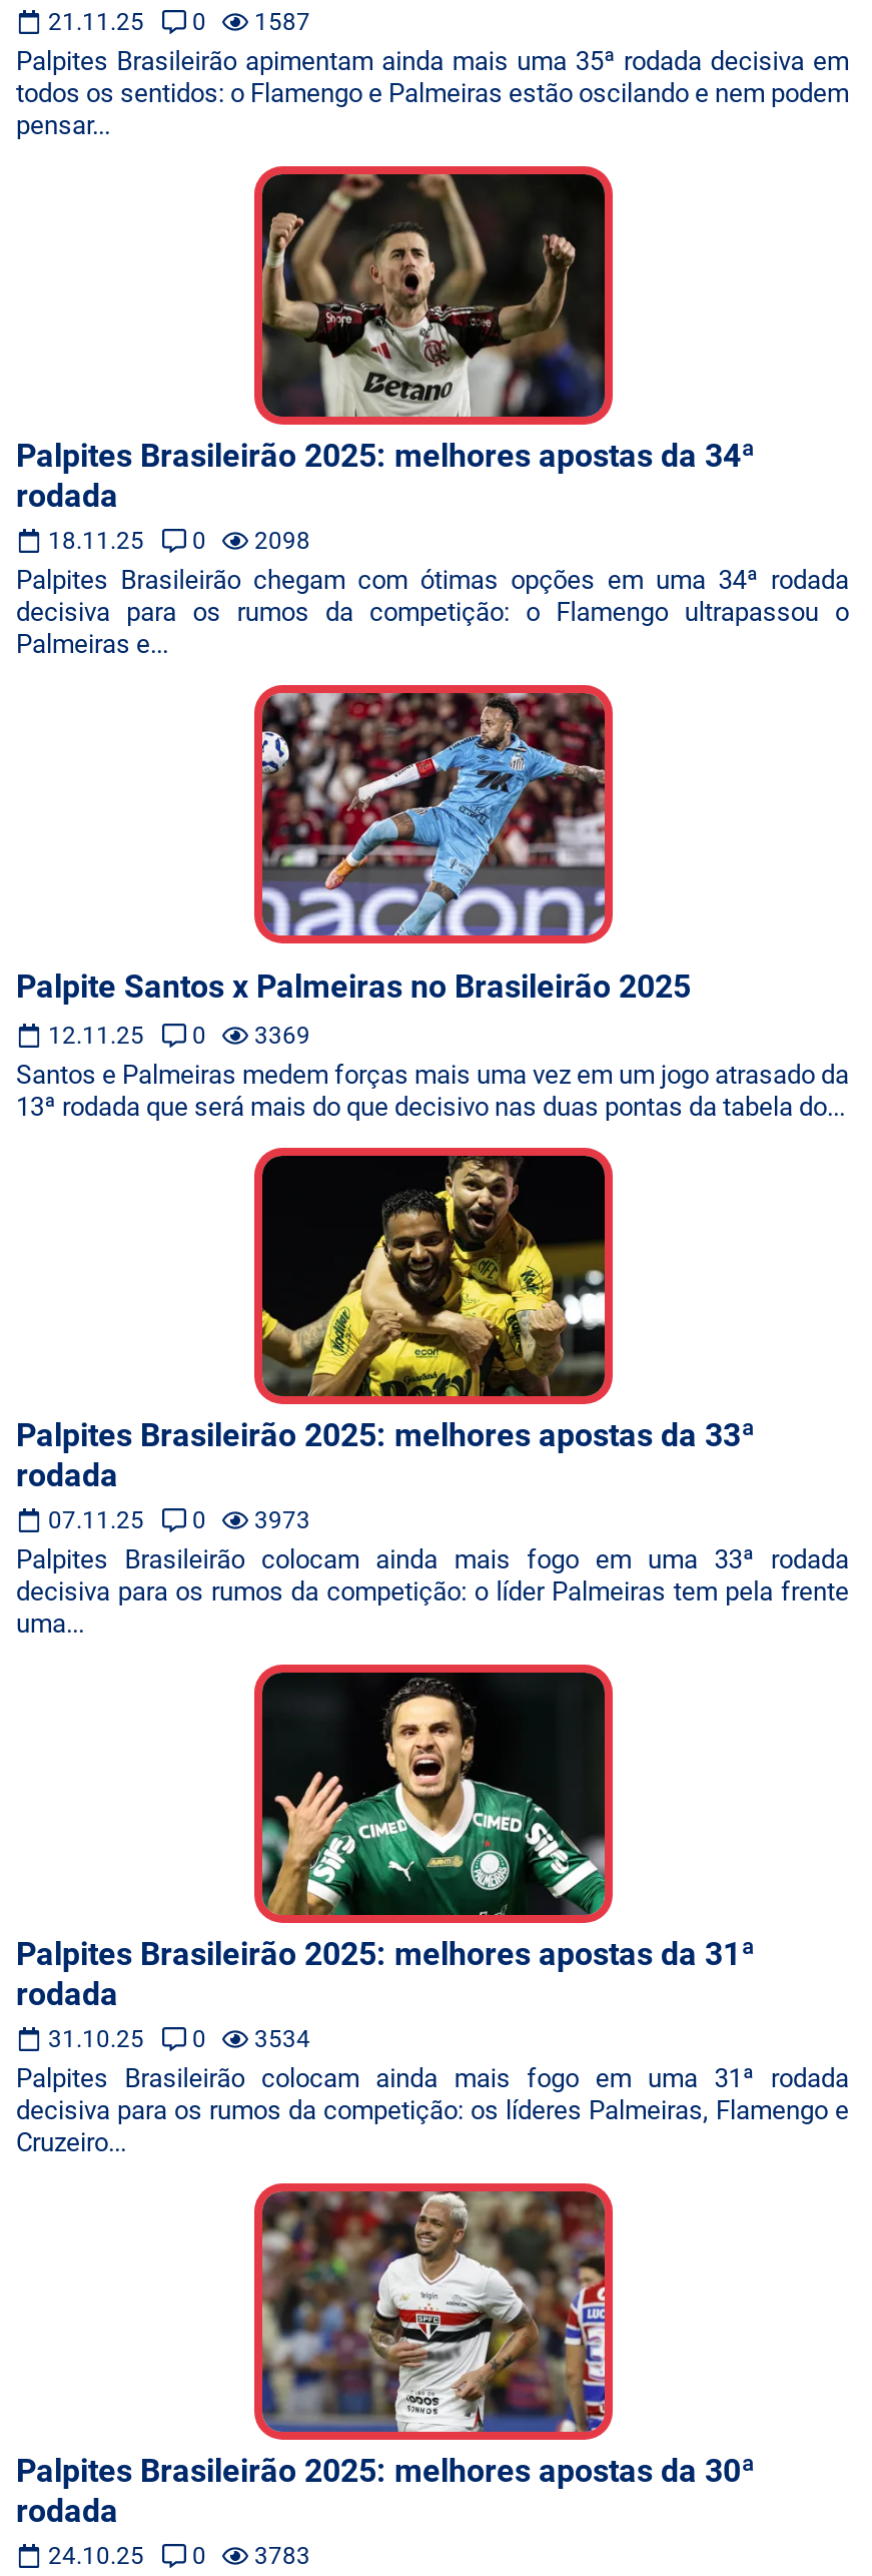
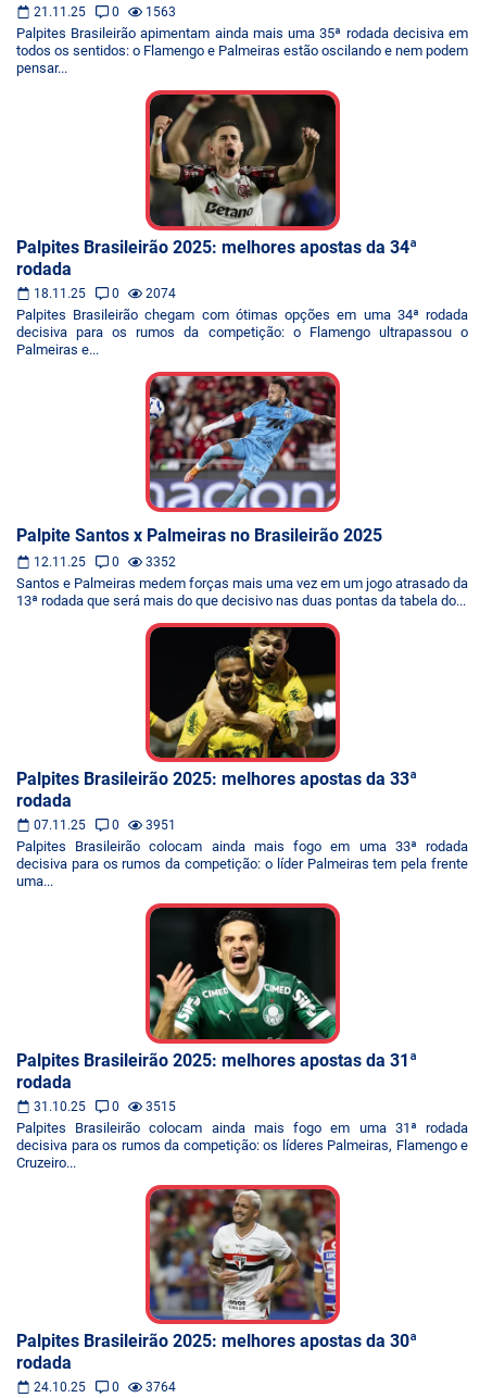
- 21.11.25 0 1587
+ 21.11.25 0 1563

- 18.11.25 0 2098
+ 18.11.25 0 2074

- 12.11.25 0 3369
+ 12.11.25 0 3352

- 07.11.25 0 3973
+ 07.11.25 0 3951

- 31.10.25 0 3534
+ 31.10.25 0 3515

- 24.10.25 0 3783
+ 24.10.25 0 3764
